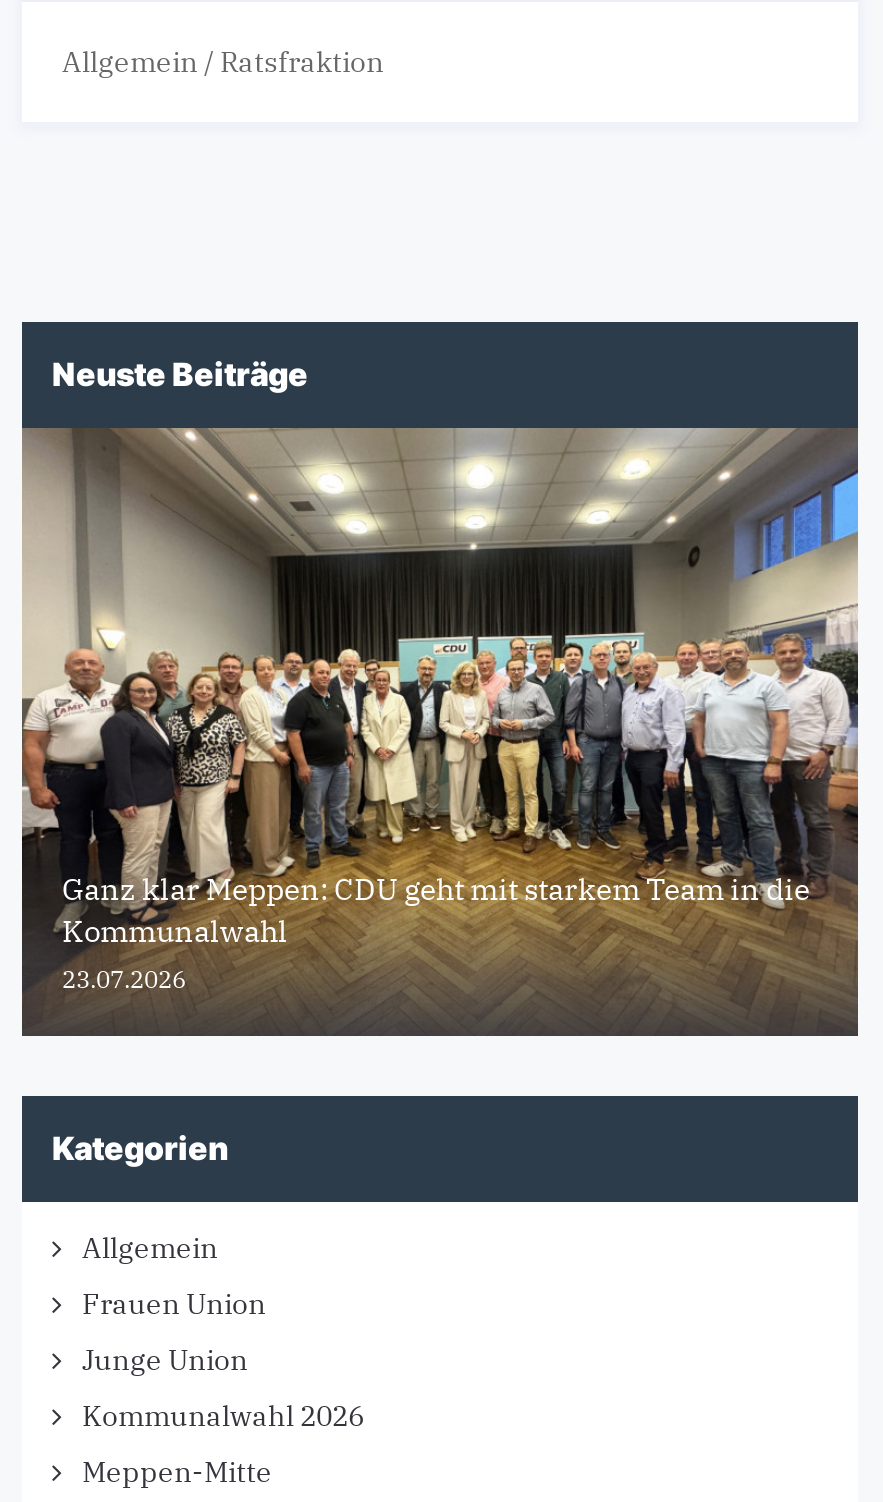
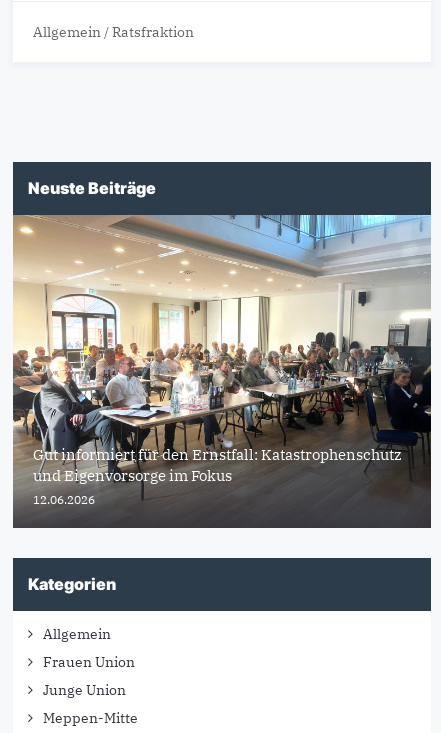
- [image]
- Ganz klar Meppen: CDU geht mit starkem Team in die
- Kommunalwahl
- 23.07.2026
+ [image]
+ Gut informiert für den Ernstfall: Katastrophenschutz
+ und Eigenvorsorge im Fokus
+ 12.06.2026

- Kommunalwahl 2026
